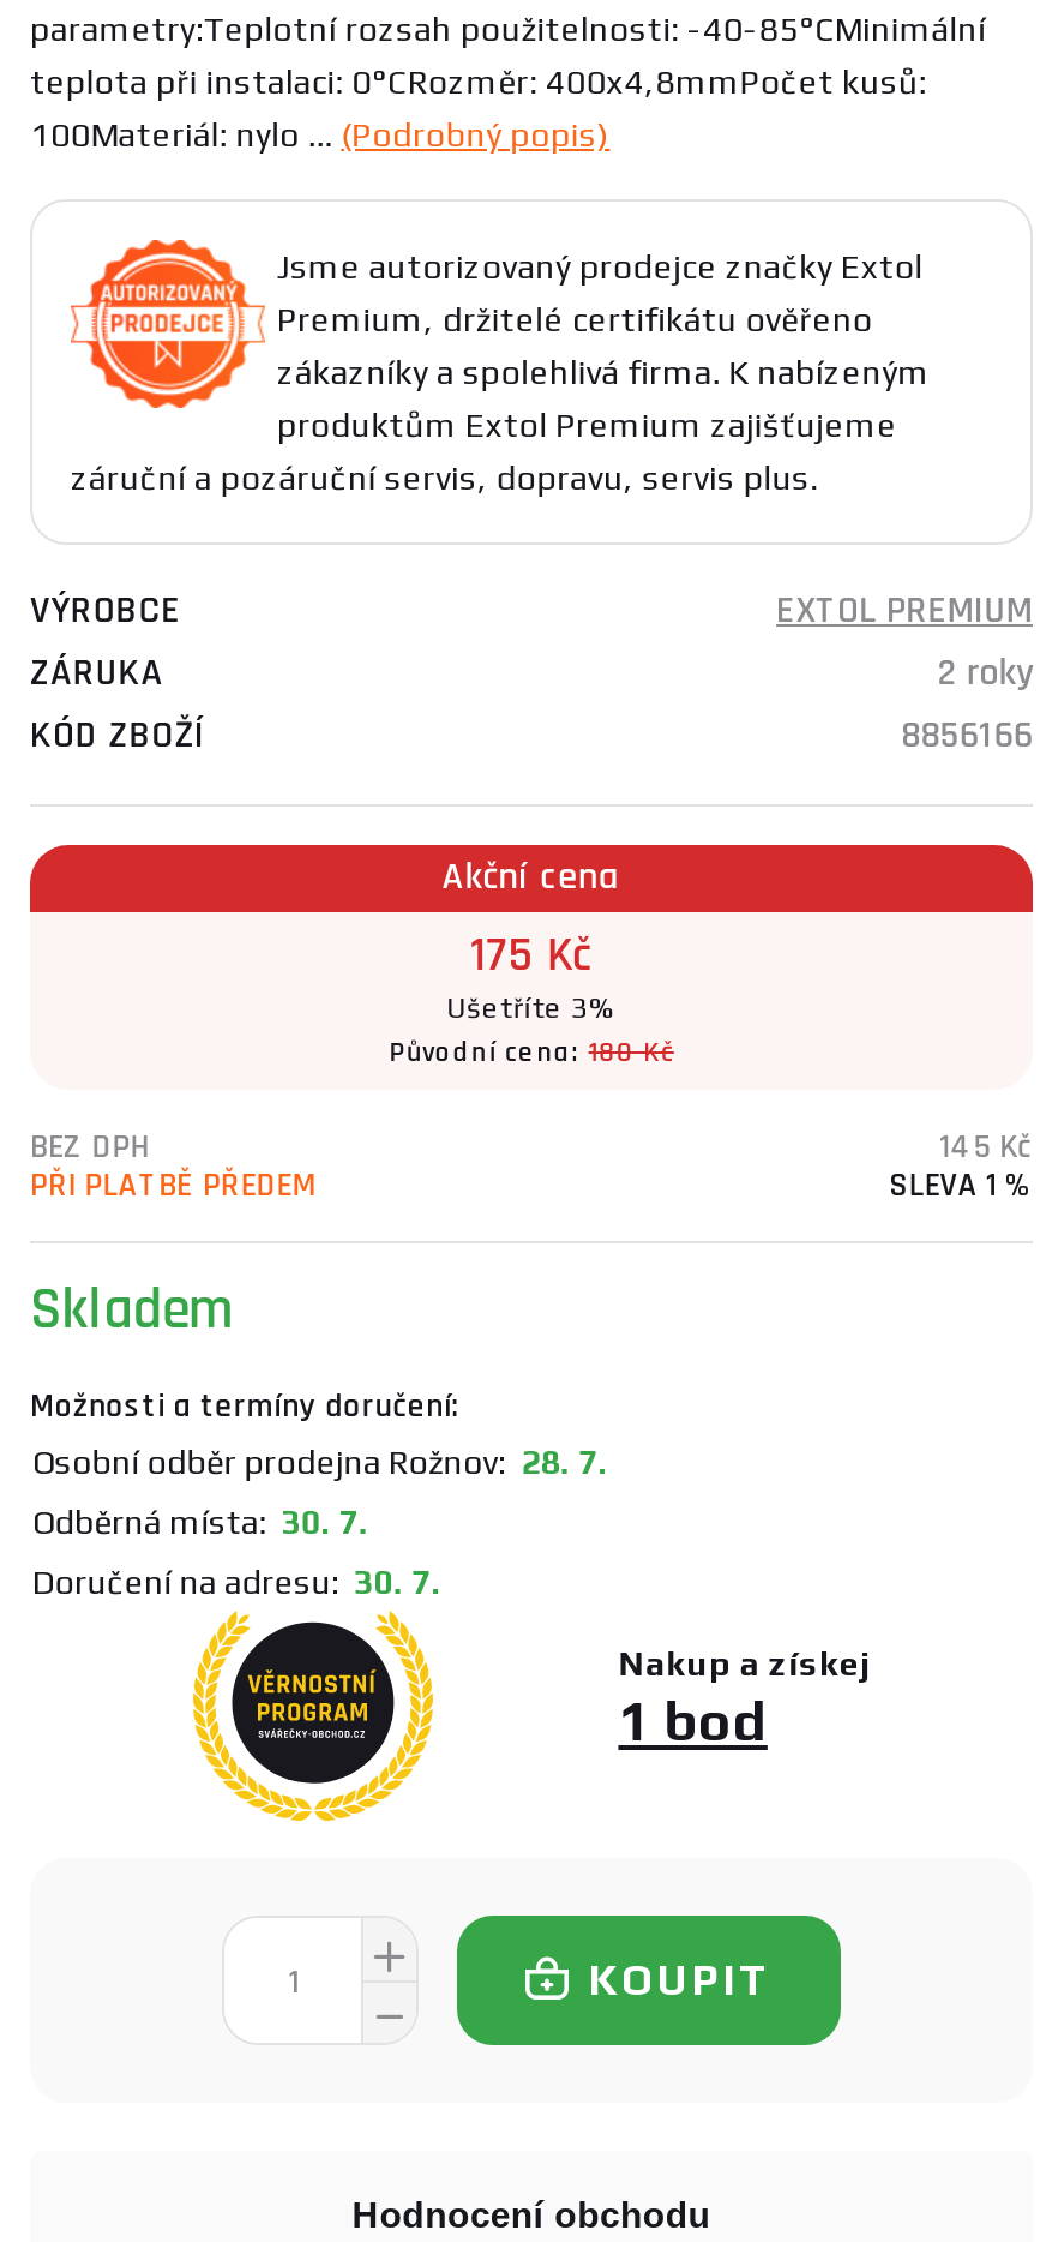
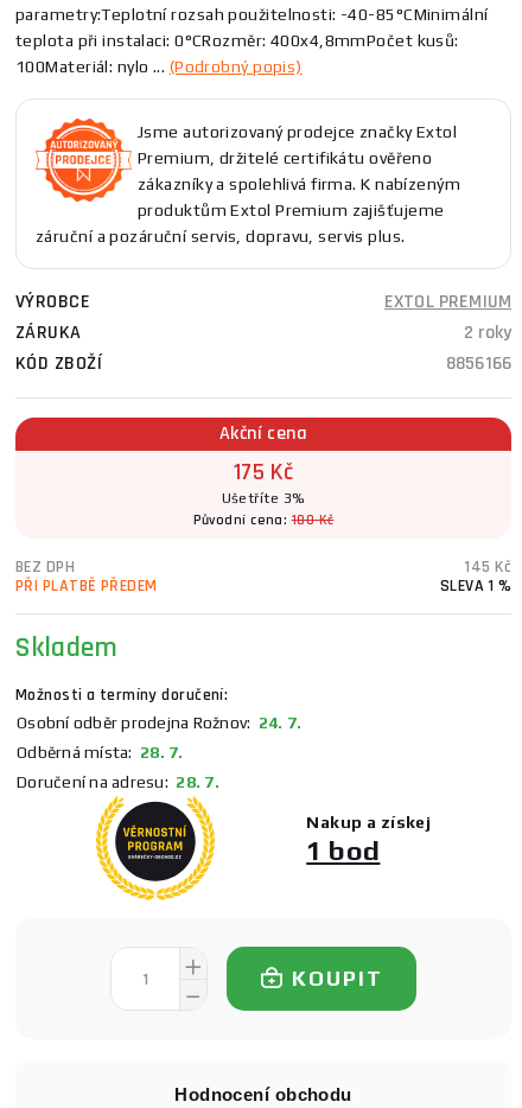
- Osobní odběr prodejna Rožnov: 28. 7.
+ Osobní odběr prodejna Rožnov: 24. 7.

- Odběrná místa: 30. 7.
+ Odběrná místa: 28. 7.

- Doručení na adresu: 30. 7.
+ Doručení na adresu: 28. 7.
